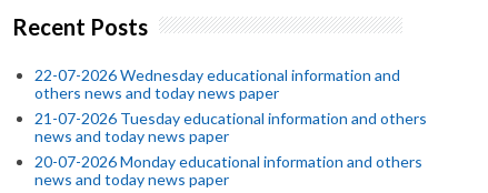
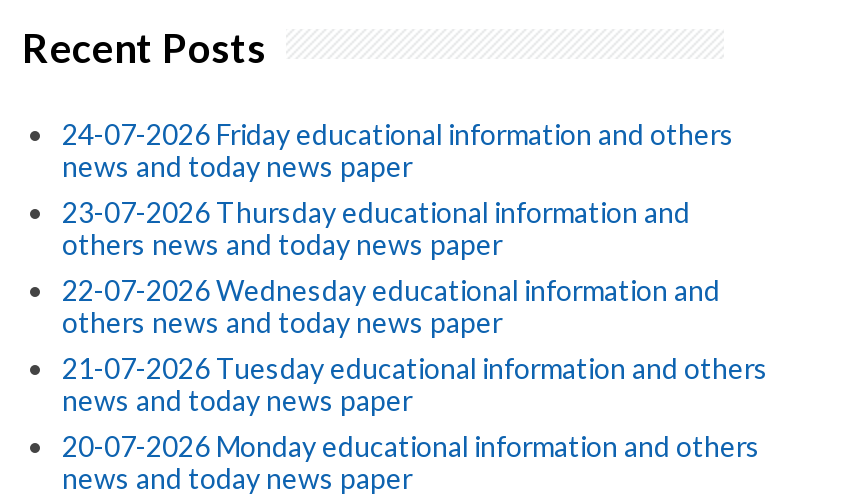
+ 24-07-2026 Friday educational information and others
+ news and today news paper
+ 23-07-2026 Thursday educational information and
+ others news and today news paper
